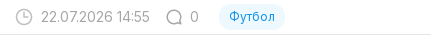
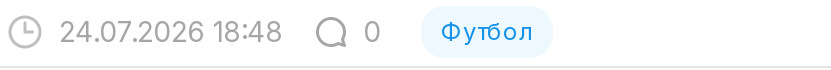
- 22.07.2026 14:55
+ 24.07.2026 18:48
